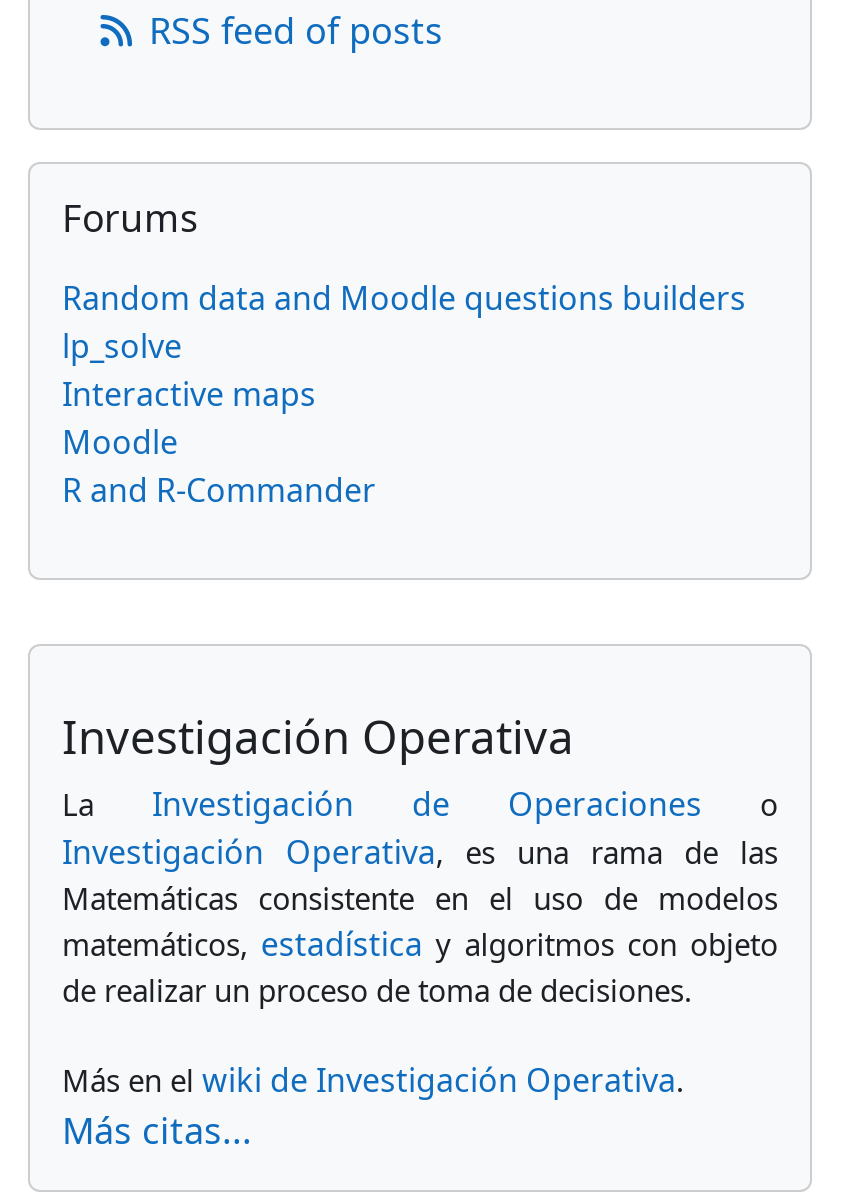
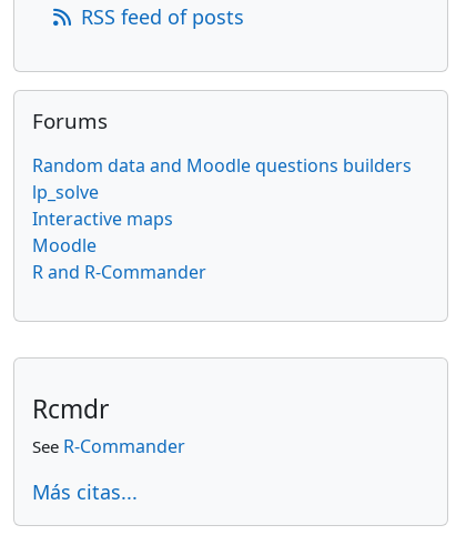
- Investigación Operativa
- La Investigación de Operaciones o
- Investigación Operativa, es una rama de las
- Matemáticas consistente en el uso de modelos
- matemáticos, estadística y algoritmos con objeto
- de realizar un proceso de toma de decisiones.
- Más en el wiki de Investigación Operativa.
+ Rcmdr
+ See R-Commander
